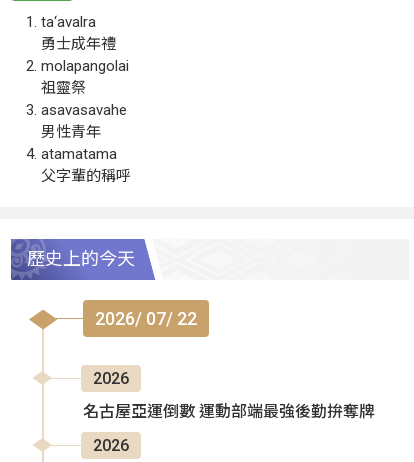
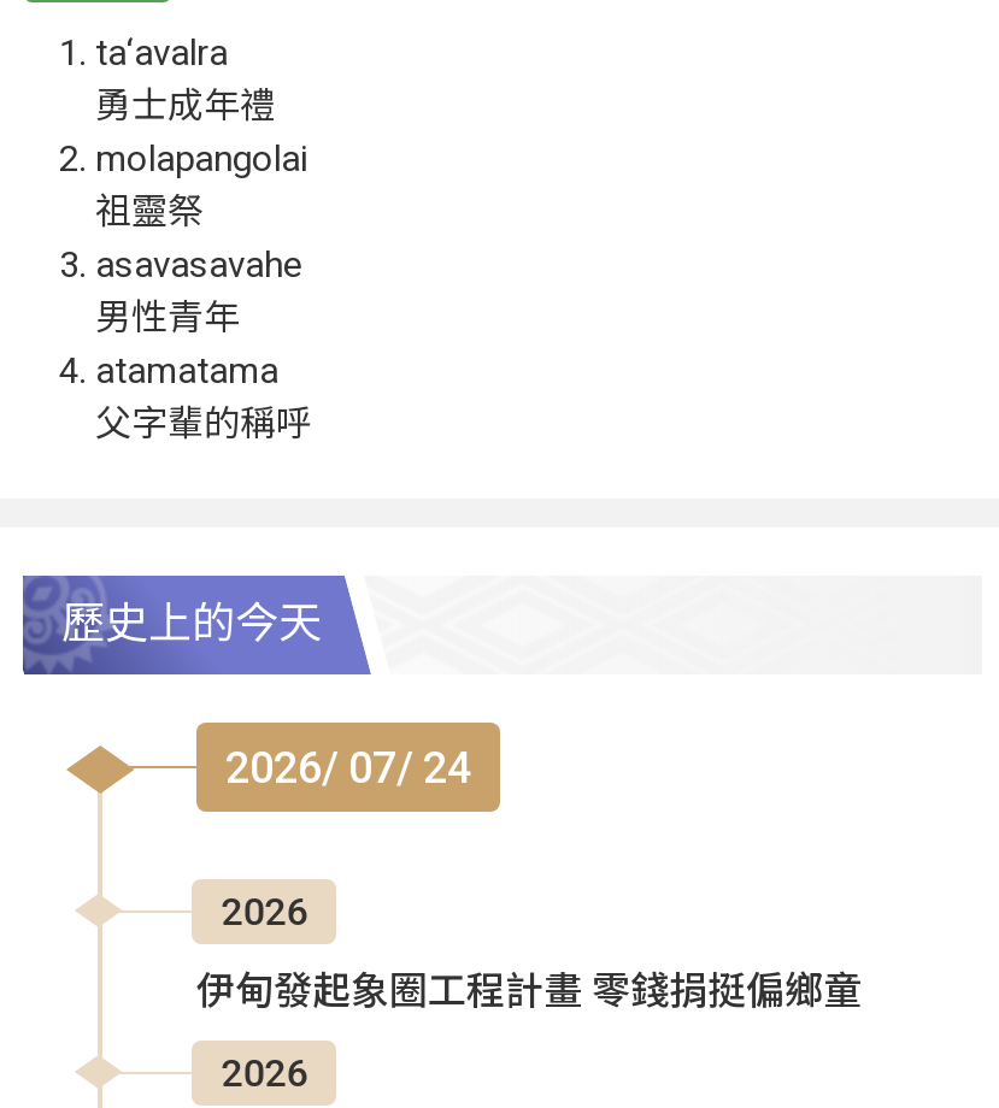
- 2026/ 07/ 22
+ 2026/ 07/ 24

- 名古屋亞運倒數 運動部端最強後勤拚奪牌
+ 伊甸發起象圈工程計畫 零錢捐挺偏鄉童
